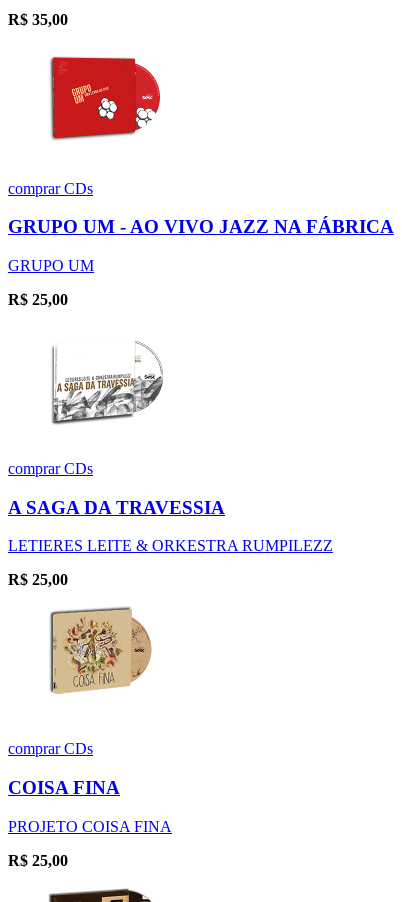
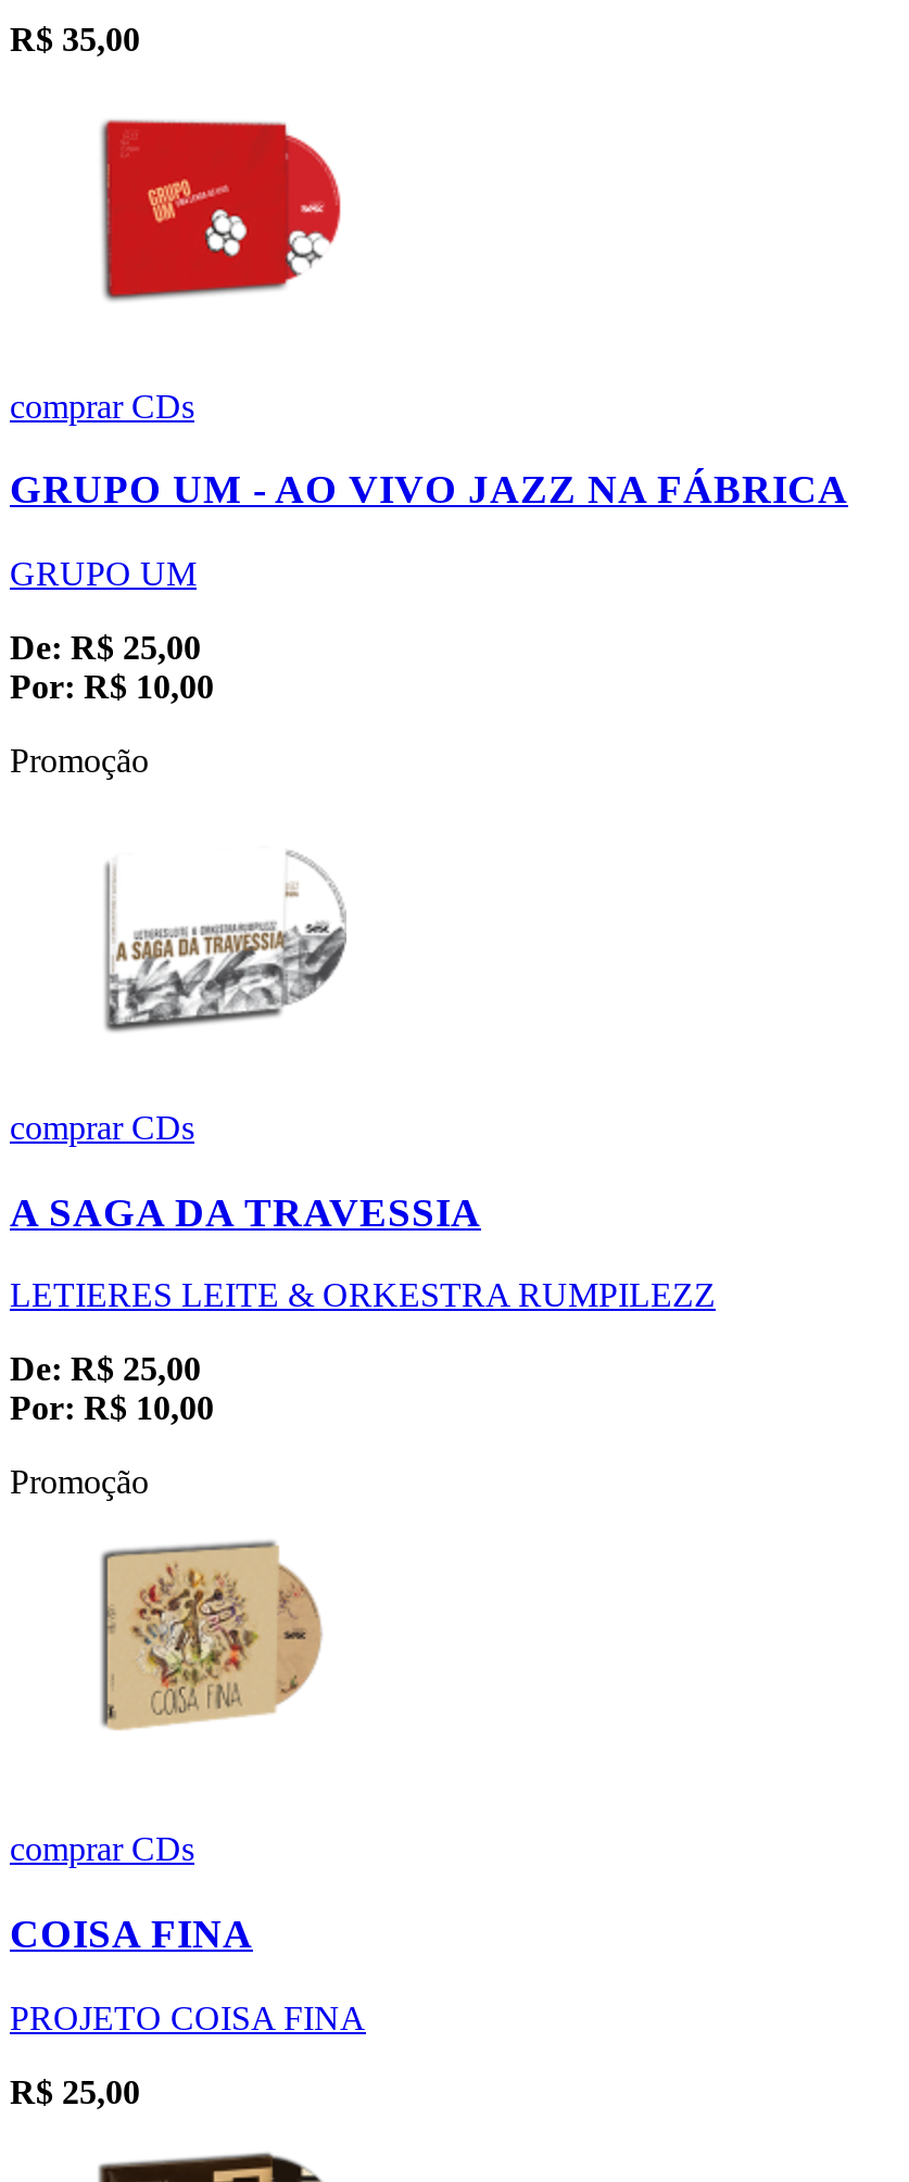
- R$25,00
+ De: R$ 25,00
+ Por: R$10,00
+ Promoção

- R$25,00
+ De: R$ 25,00
+ Por: R$10,00
+ Promoção
